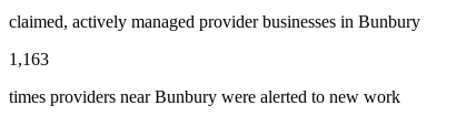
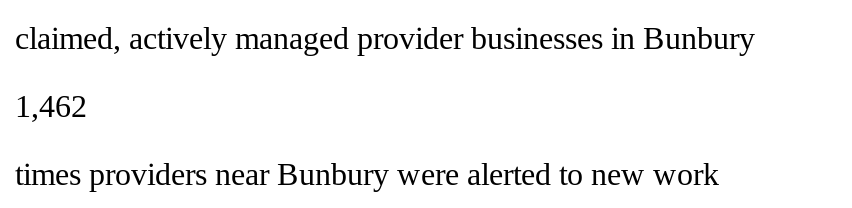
- 1,163
+ 1,462
